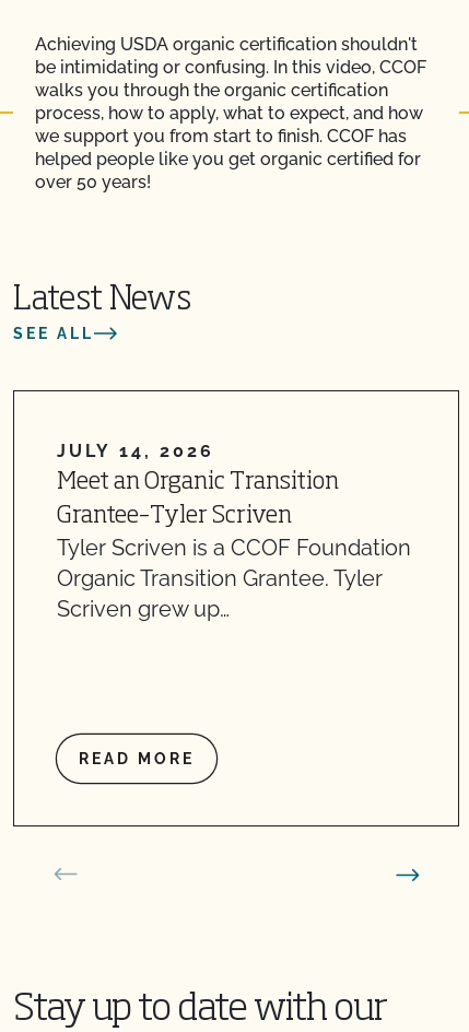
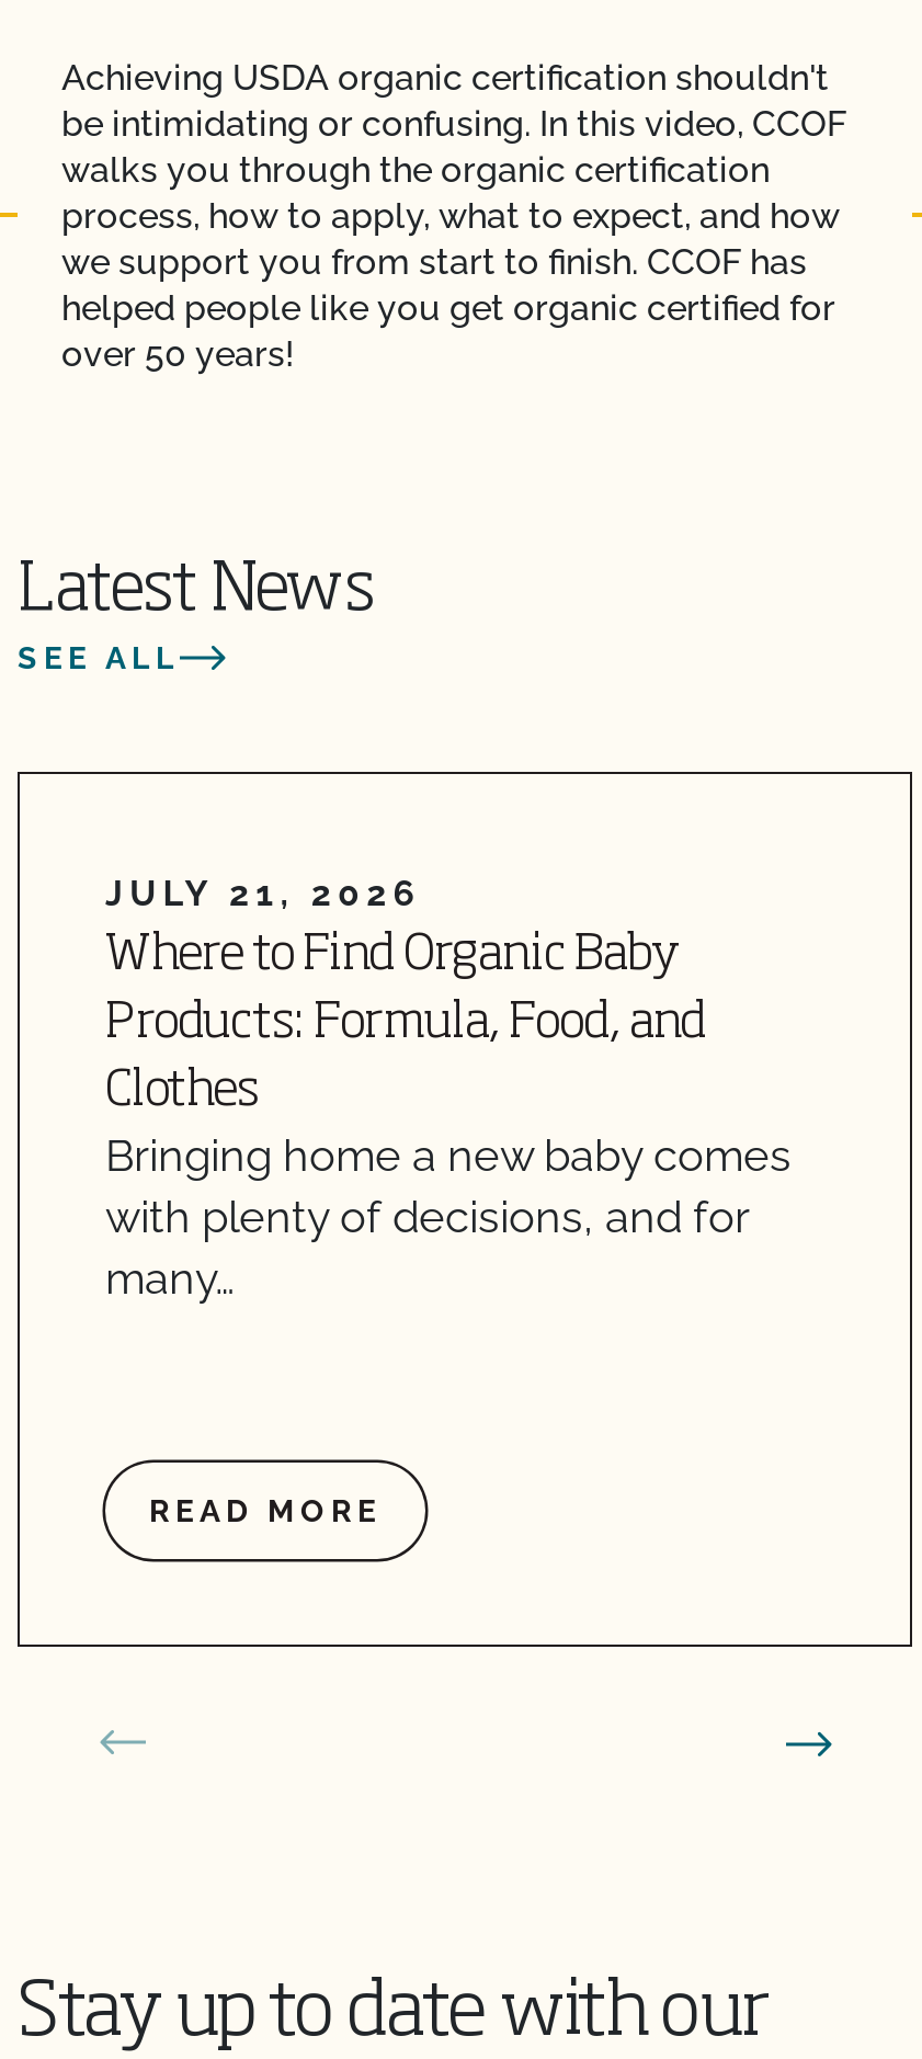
- JULY 14, 2026
- Meet an Organic Transition
- Grantee–Tyler Scriven
- Tyler Scriven is a CCOF Foundation
- Organic Transition Grantee. Tyler
- Scriven grew up…
+ JULY 21, 2026
+ Where to Find Organic Baby
+ Products: Formula, Food, and
+ Clothes
+ Bringing home a new baby comes
+ with plenty of decisions, and for
+ many…
